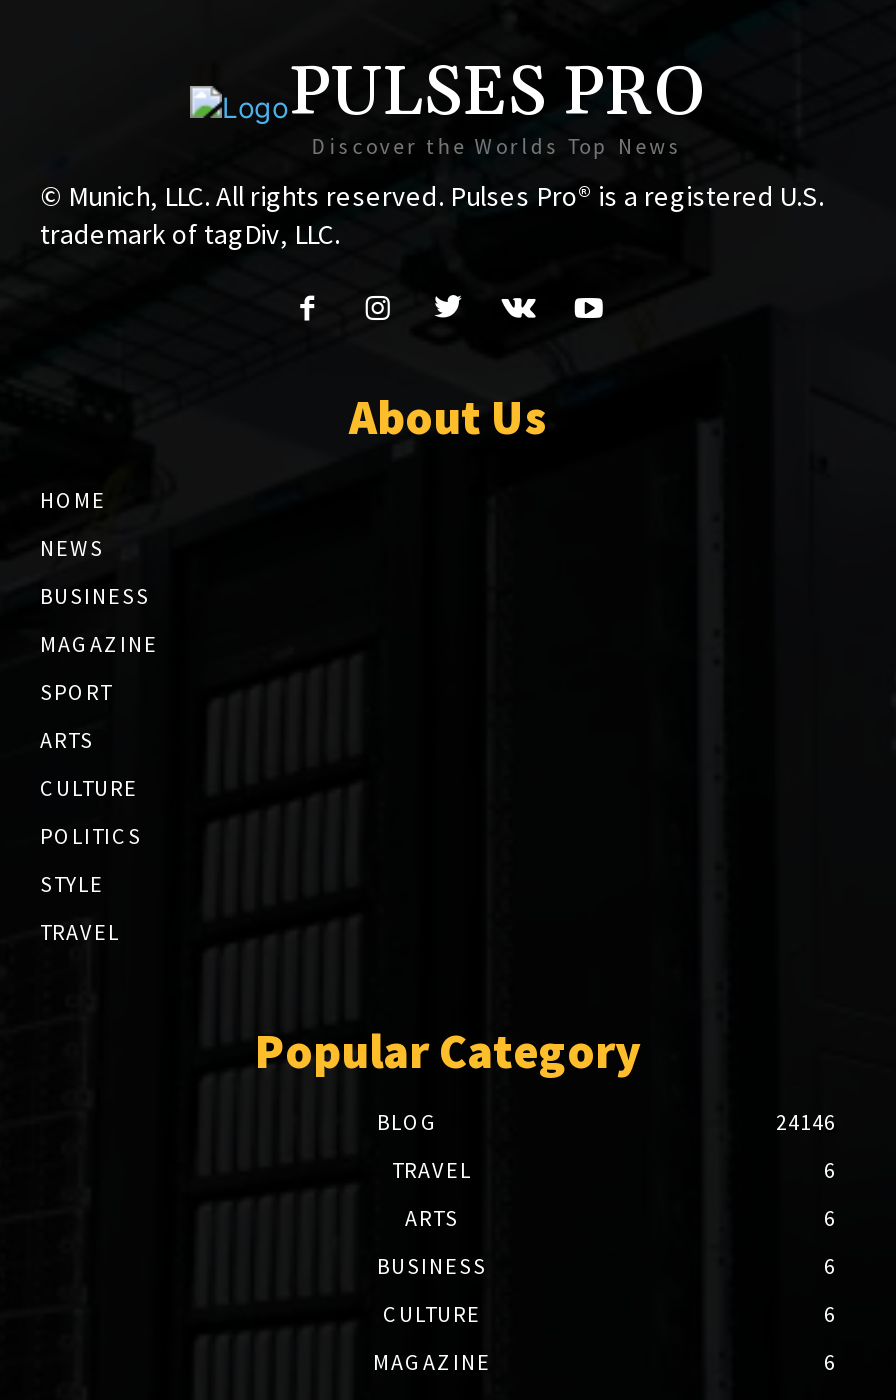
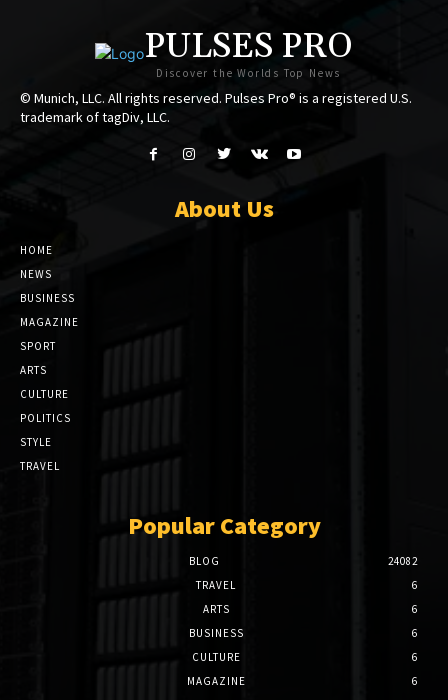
- 24146
+ 24082
